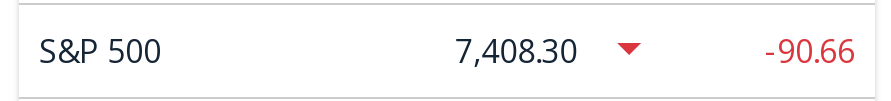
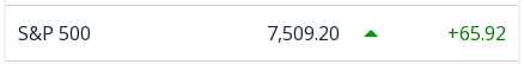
- 7,408.30
+ 7,509.20

- -90.66
+ 65.92
